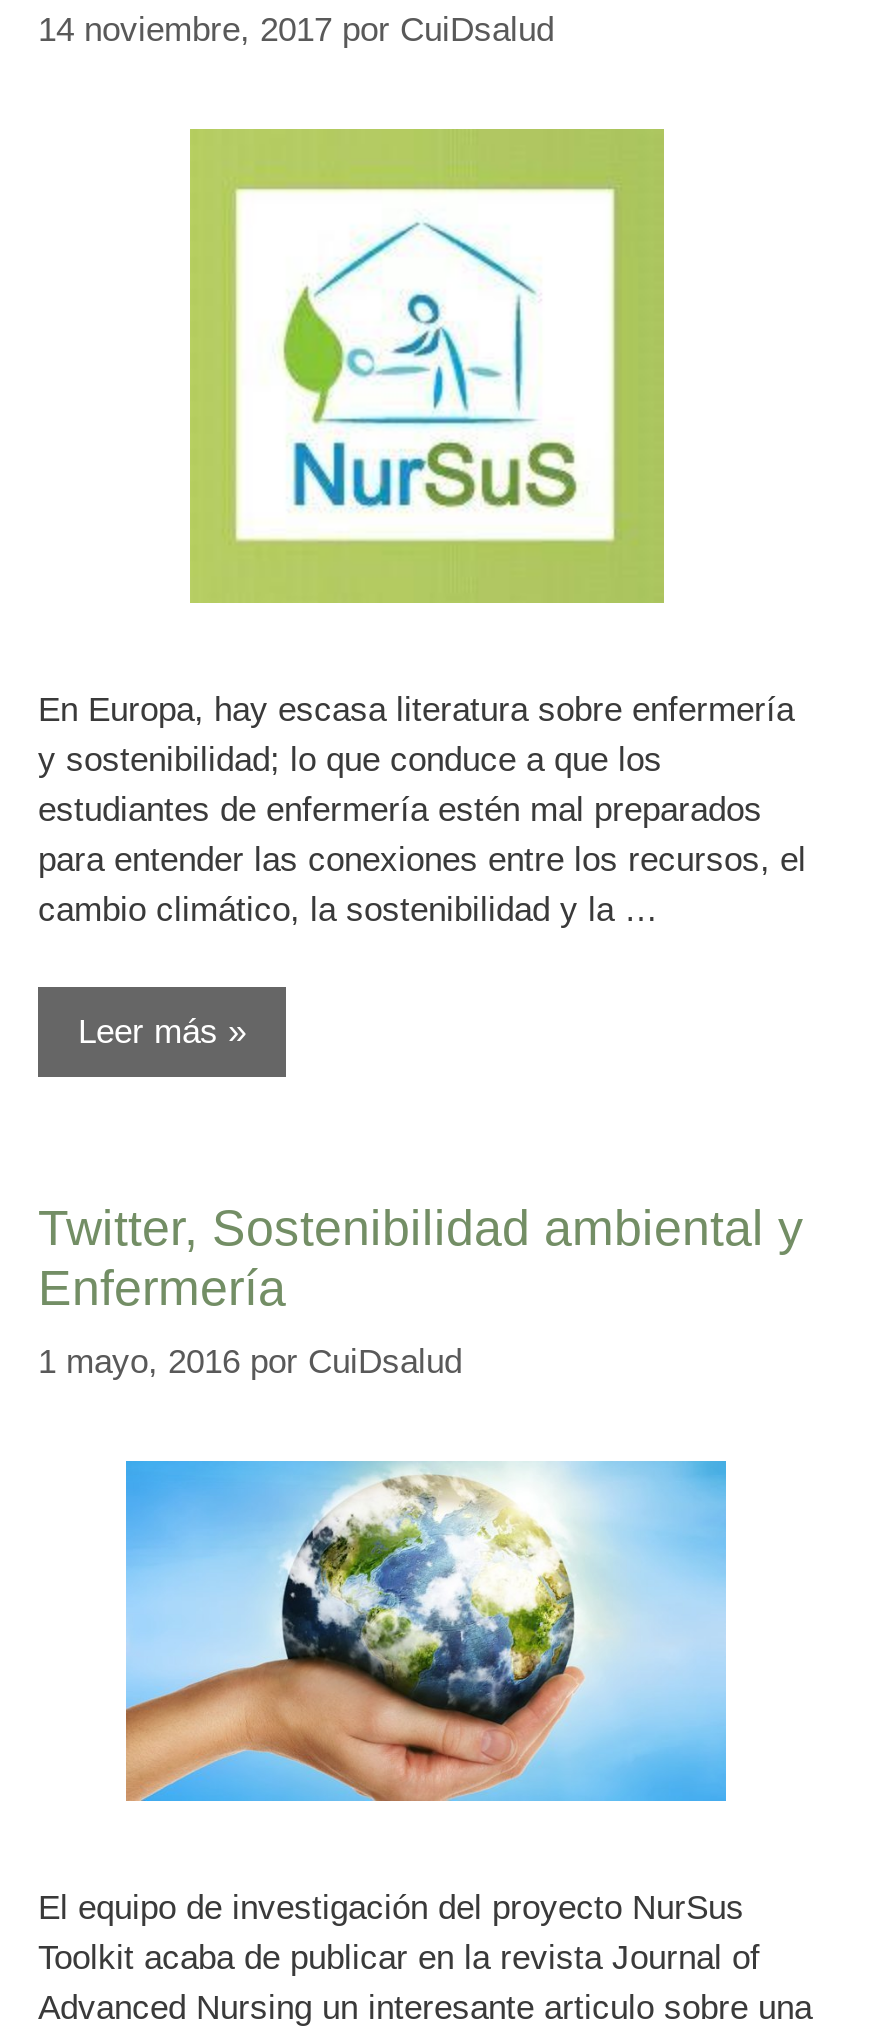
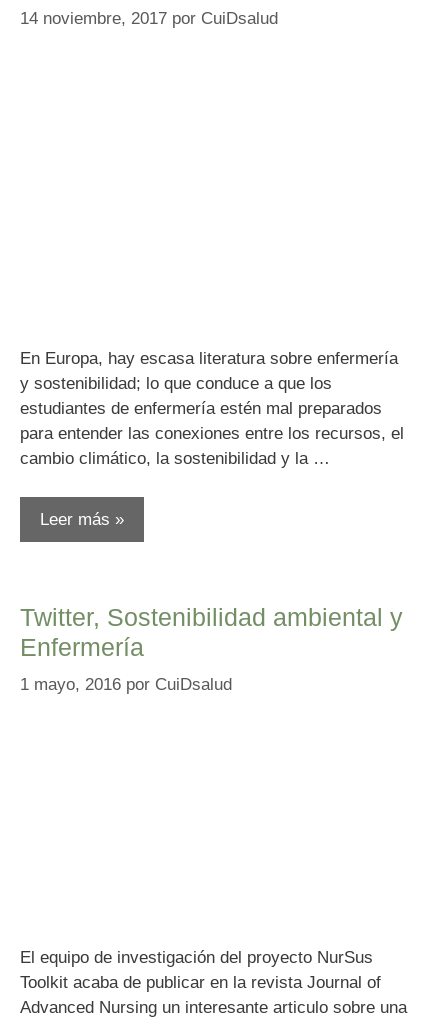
- [image]

- [image]
